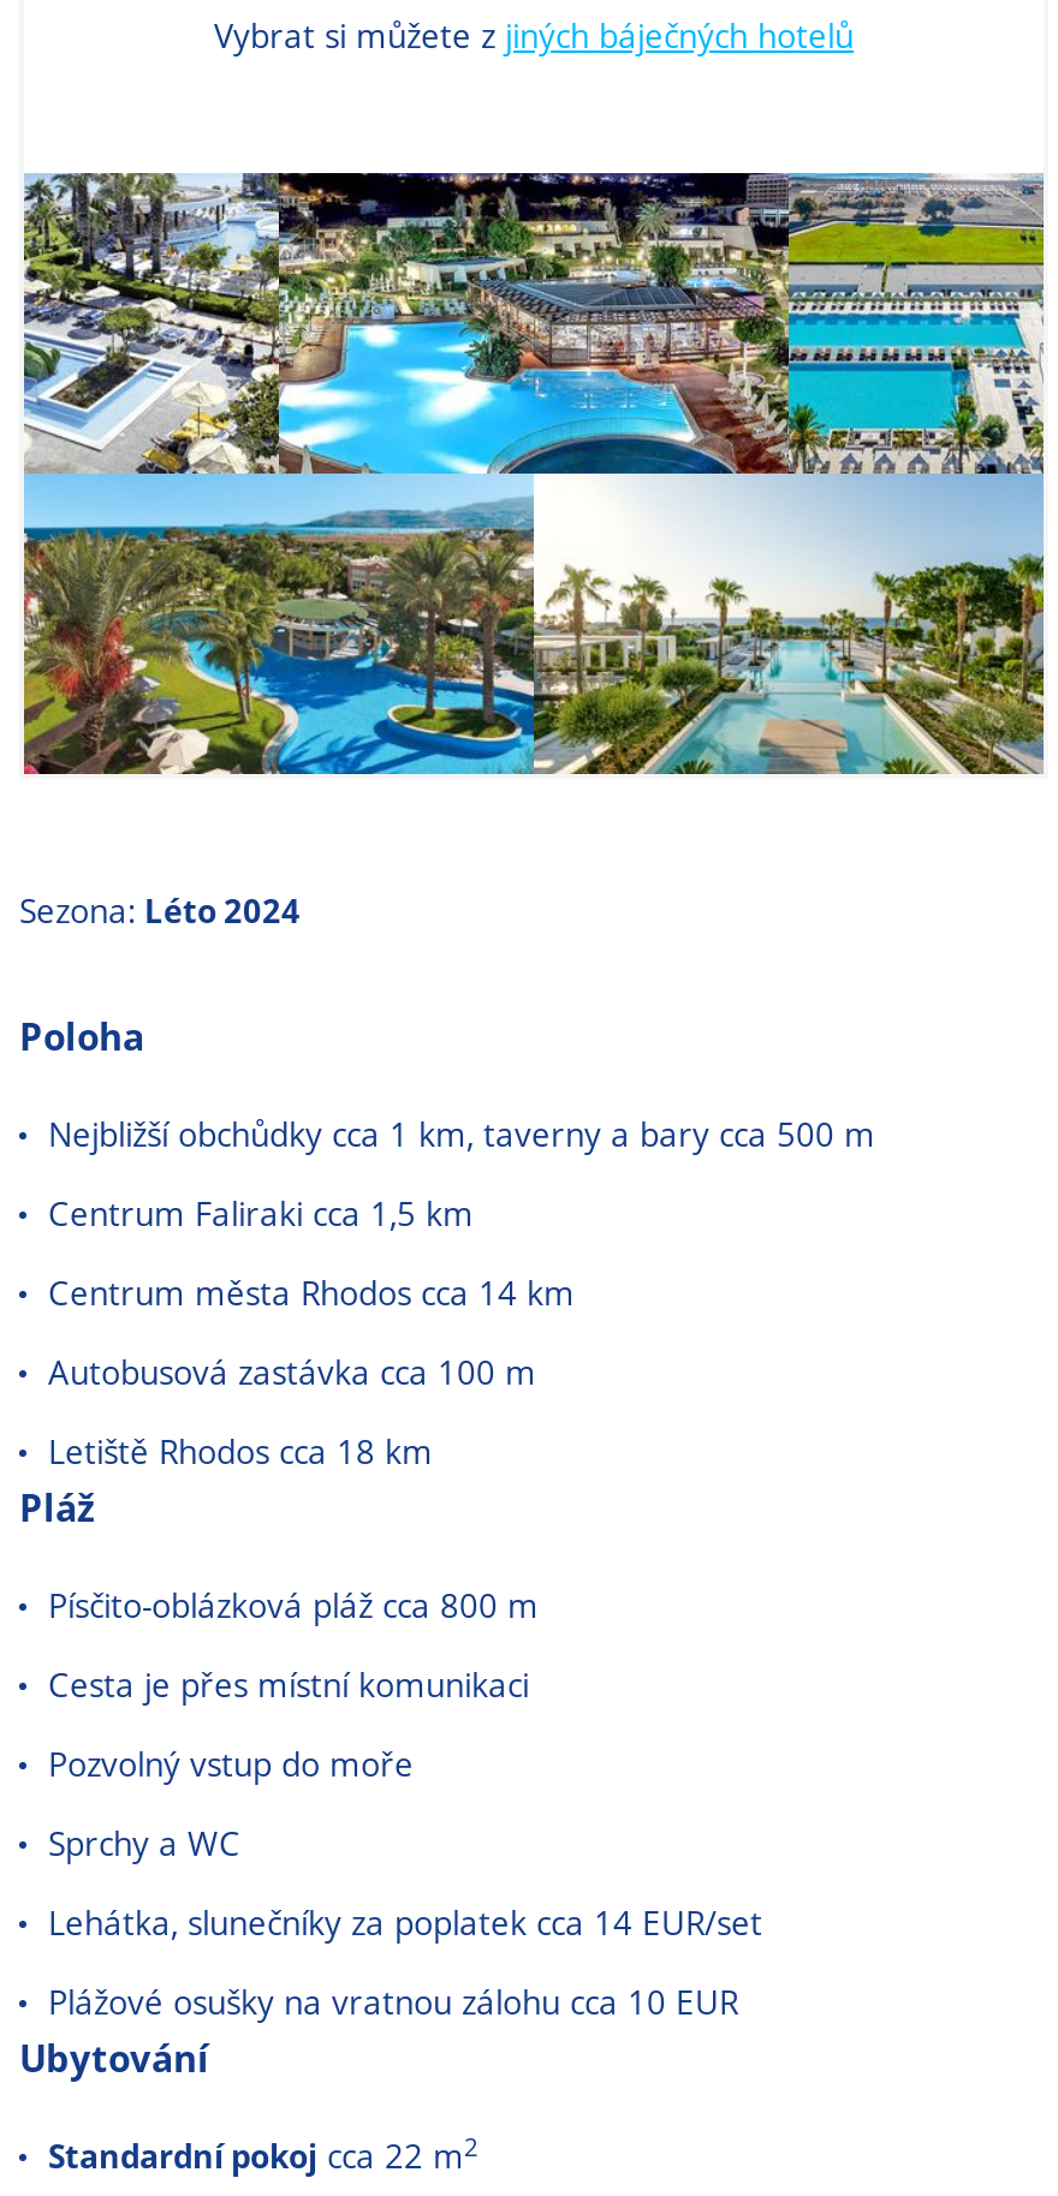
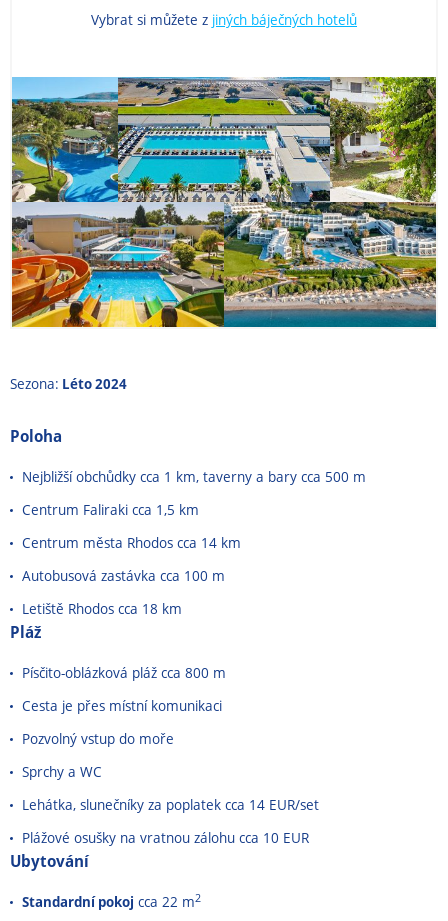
- [image]
+ [image]
